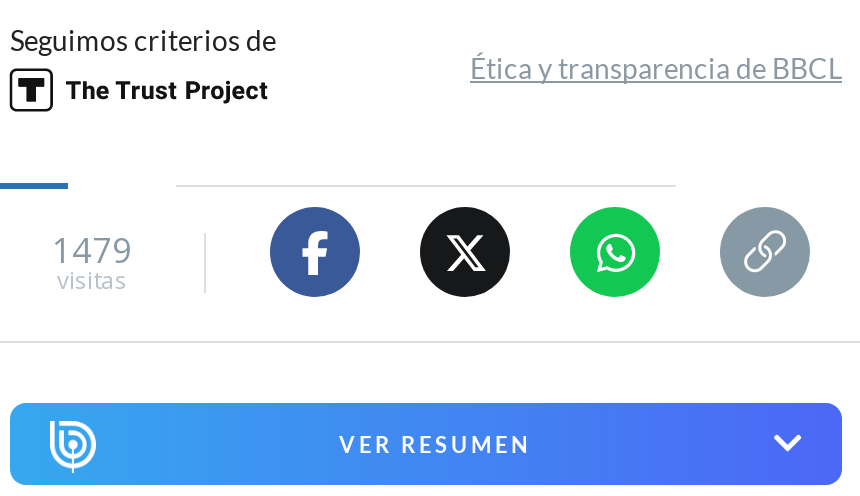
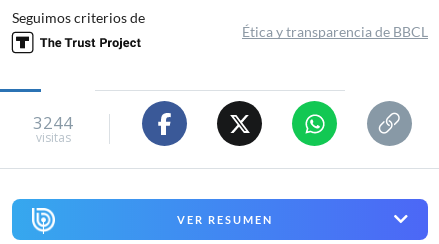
- 1479
+ 3244
